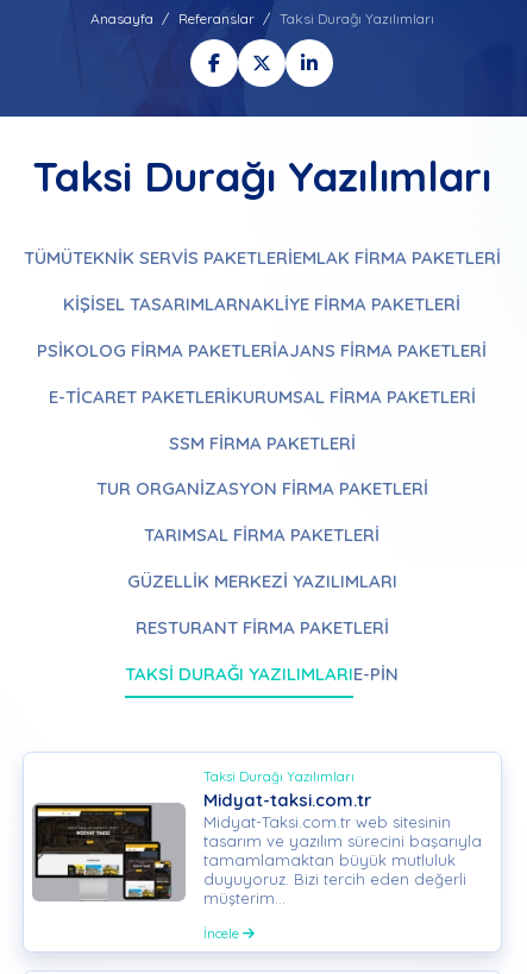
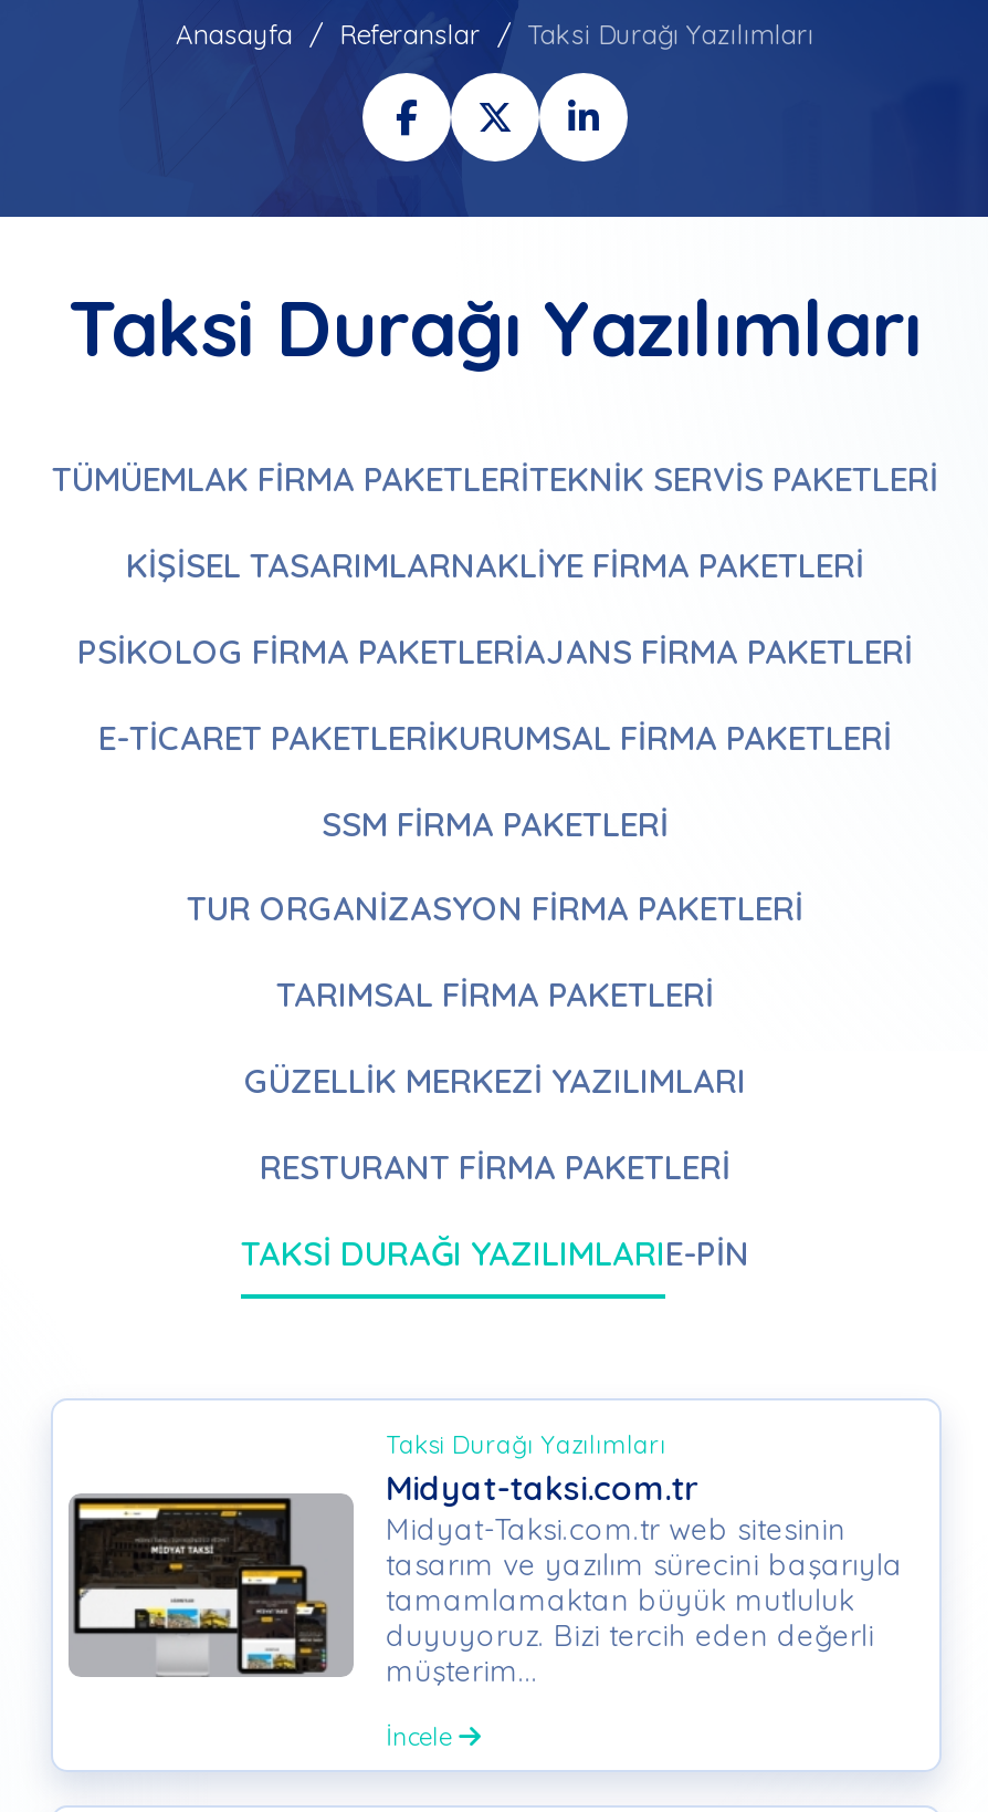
- TÜMÜTEKNIK SERVIS PAKETLERIEMLAK FIRMA PAKETLERI
+ TÜMÜEMLAK FIRMA PAKETLERITEKNIK SERVIS PAKETLERI
